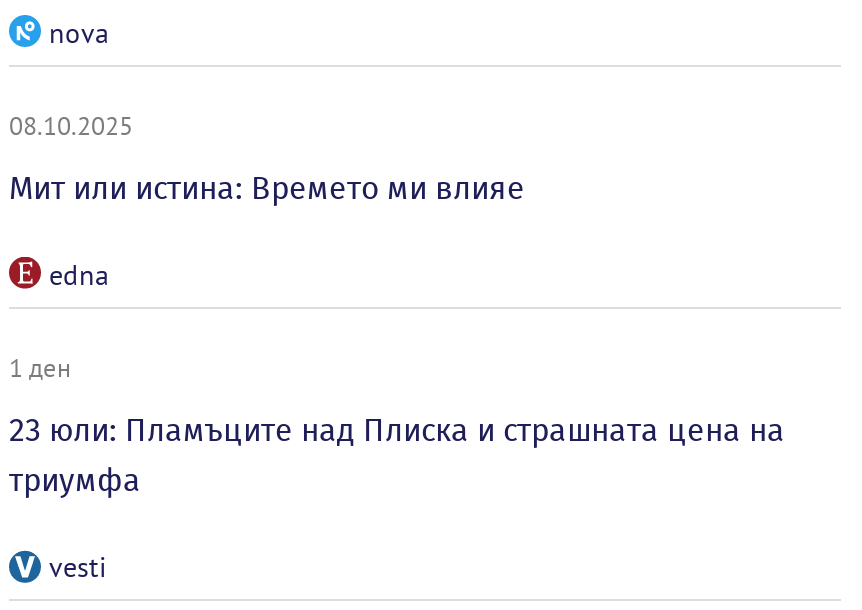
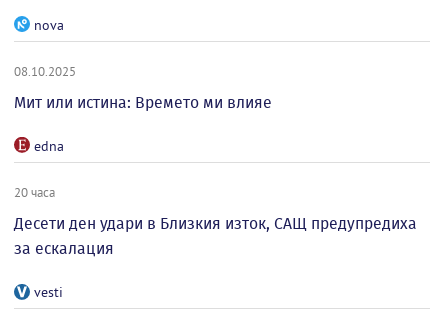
- 1 ден
+ 20 часа

- 23 юли: Пламъците над Плиска и страшната цена на
- триумфа
+ Десети ден удари в Близкия изток, САЩ предупредиха
+ за ескалация
